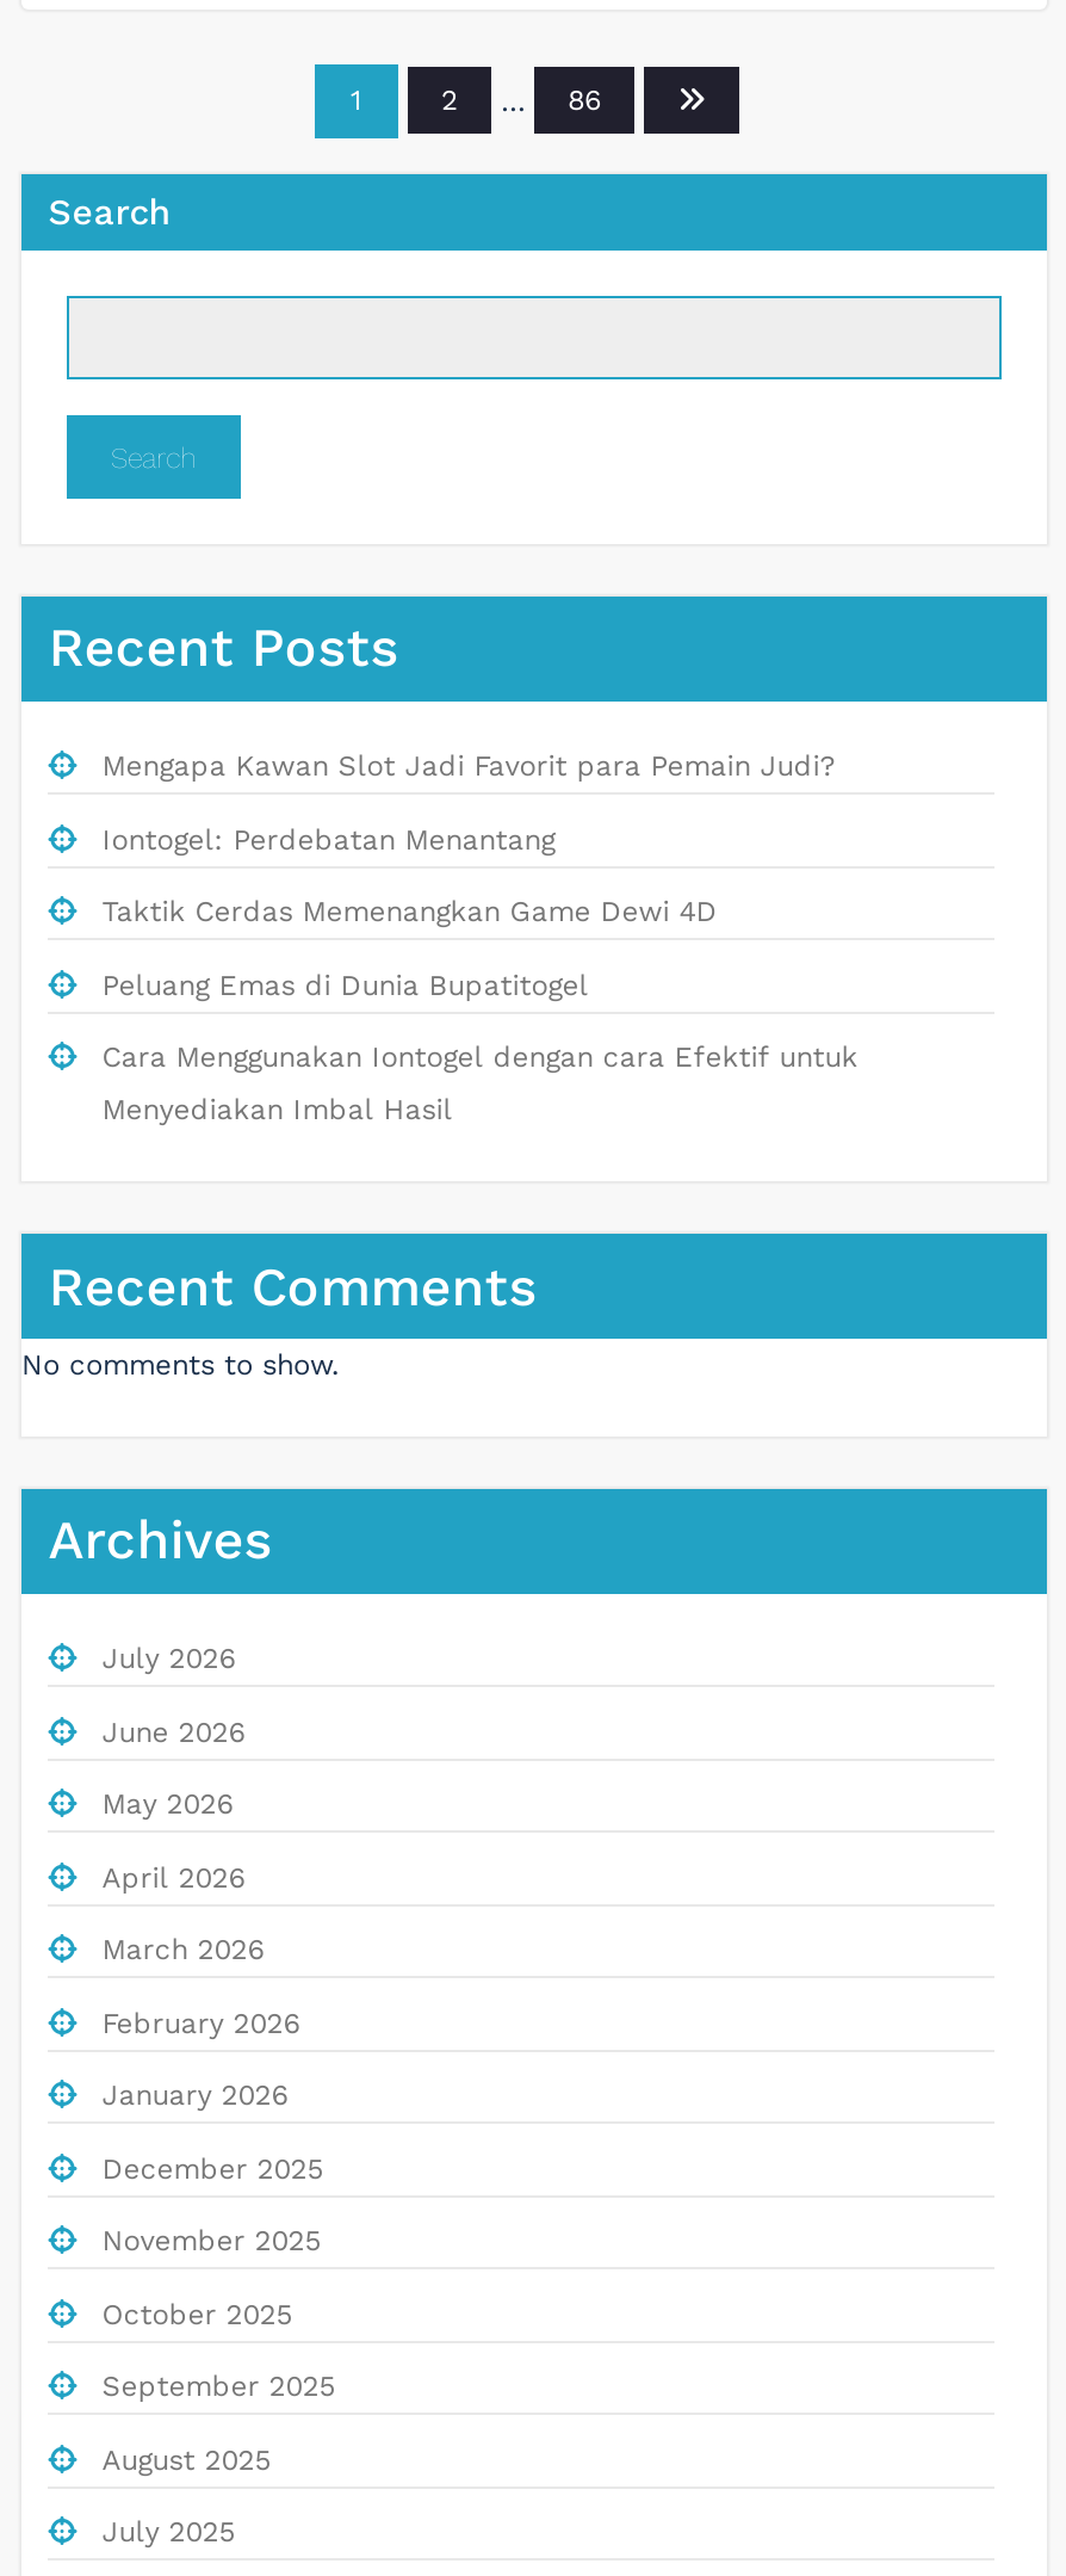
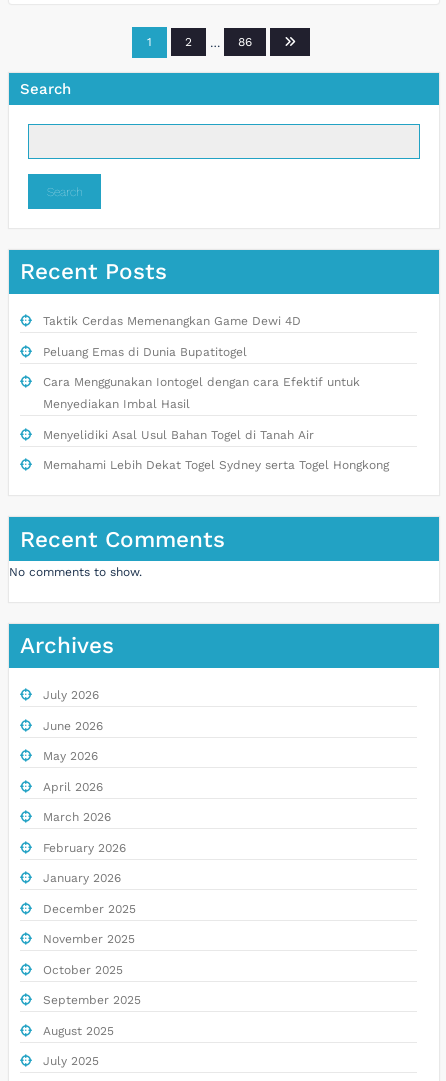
- Mengapa Kawan Slot Jadi Favorit para Pemain Judi?
- Iontogel: Perdebatan Menantang

moved up: Taktik Cerdas Memenangkan Game Dewi 4D | Peluang Emas di Dunia Bupatitogel | Cara Menggunakan Iontogel dengan cara Efektif untuk | Menyediakan Imbal Hasil

+ Menyelidiki Asal Usul Bahan Togel di Tanah Air
+ Memahami Lebih Dekat Togel Sydney serta Togel Hongkong
